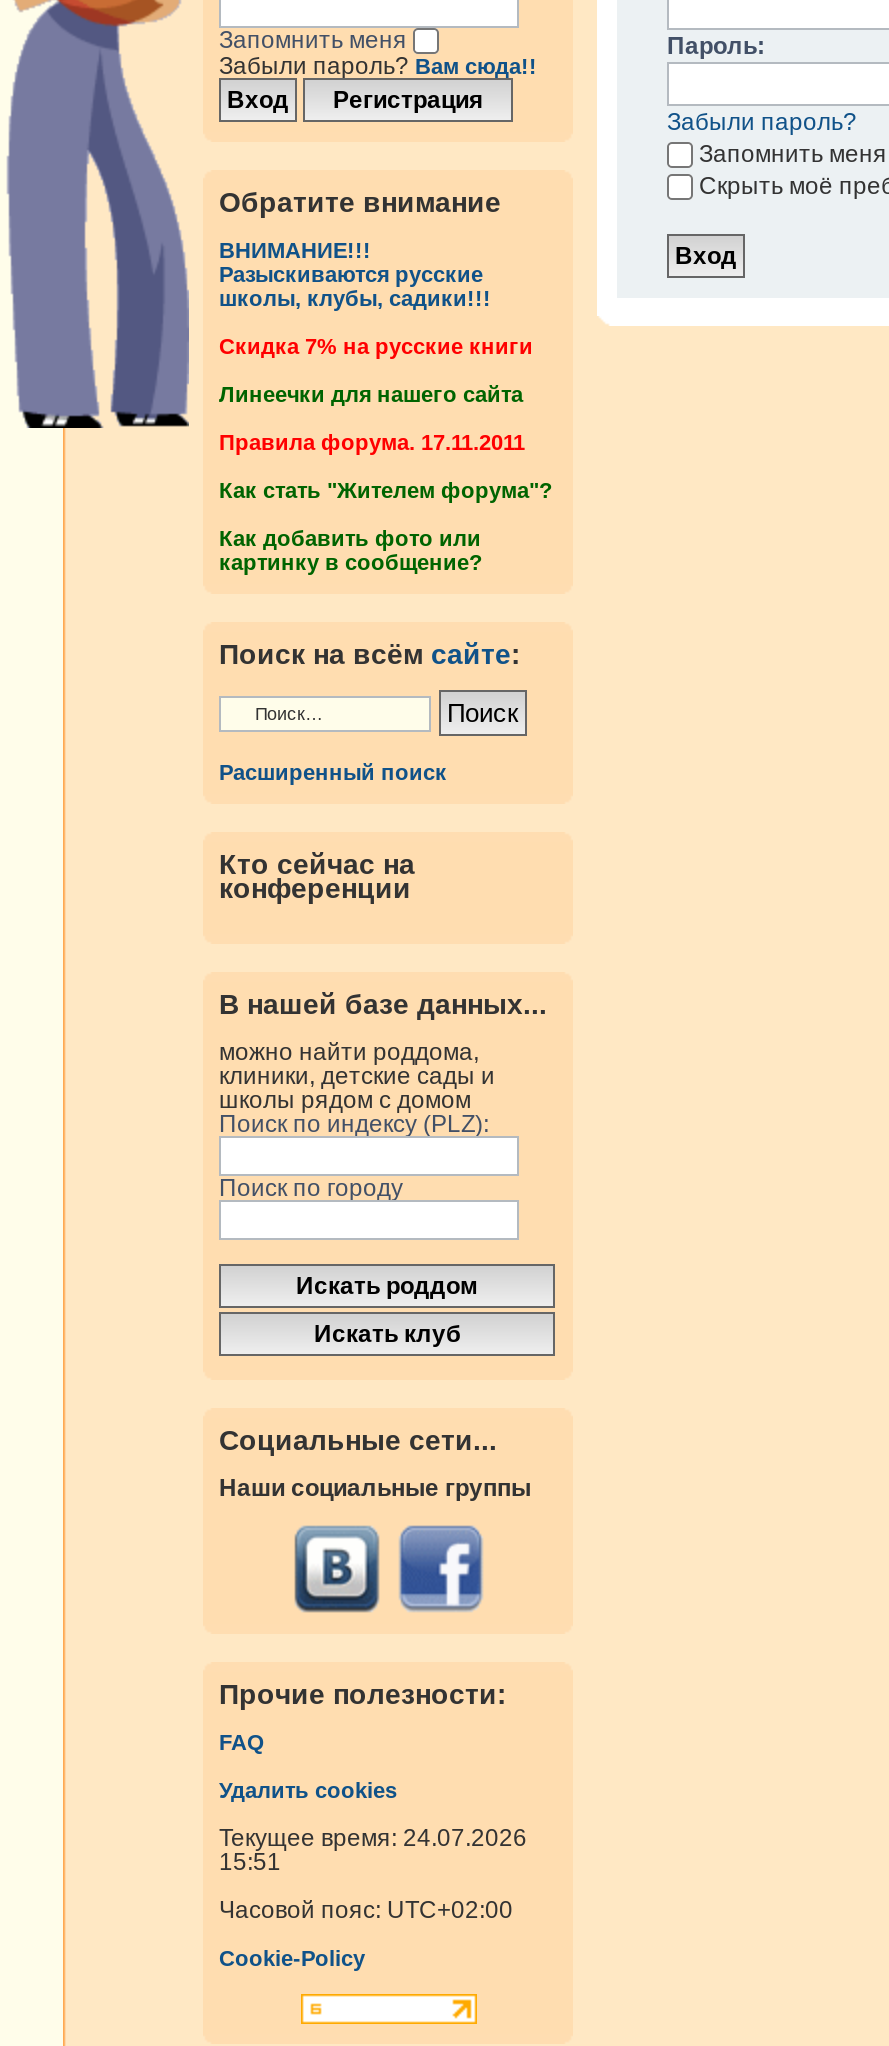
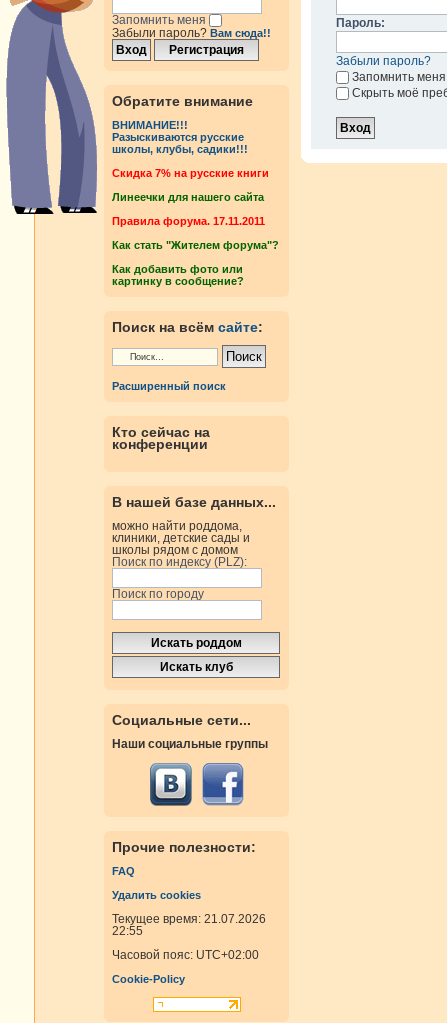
- Текущее время: 24.07.2026
+ Текущее время: 21.07.2026

- 15:51
+ 22:55
